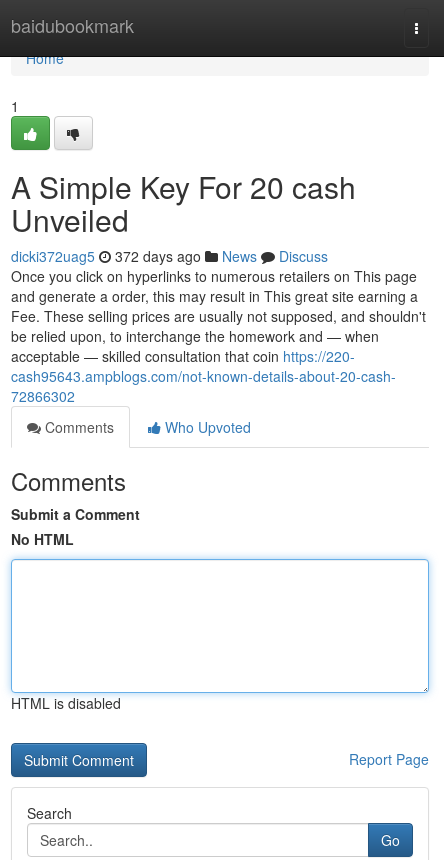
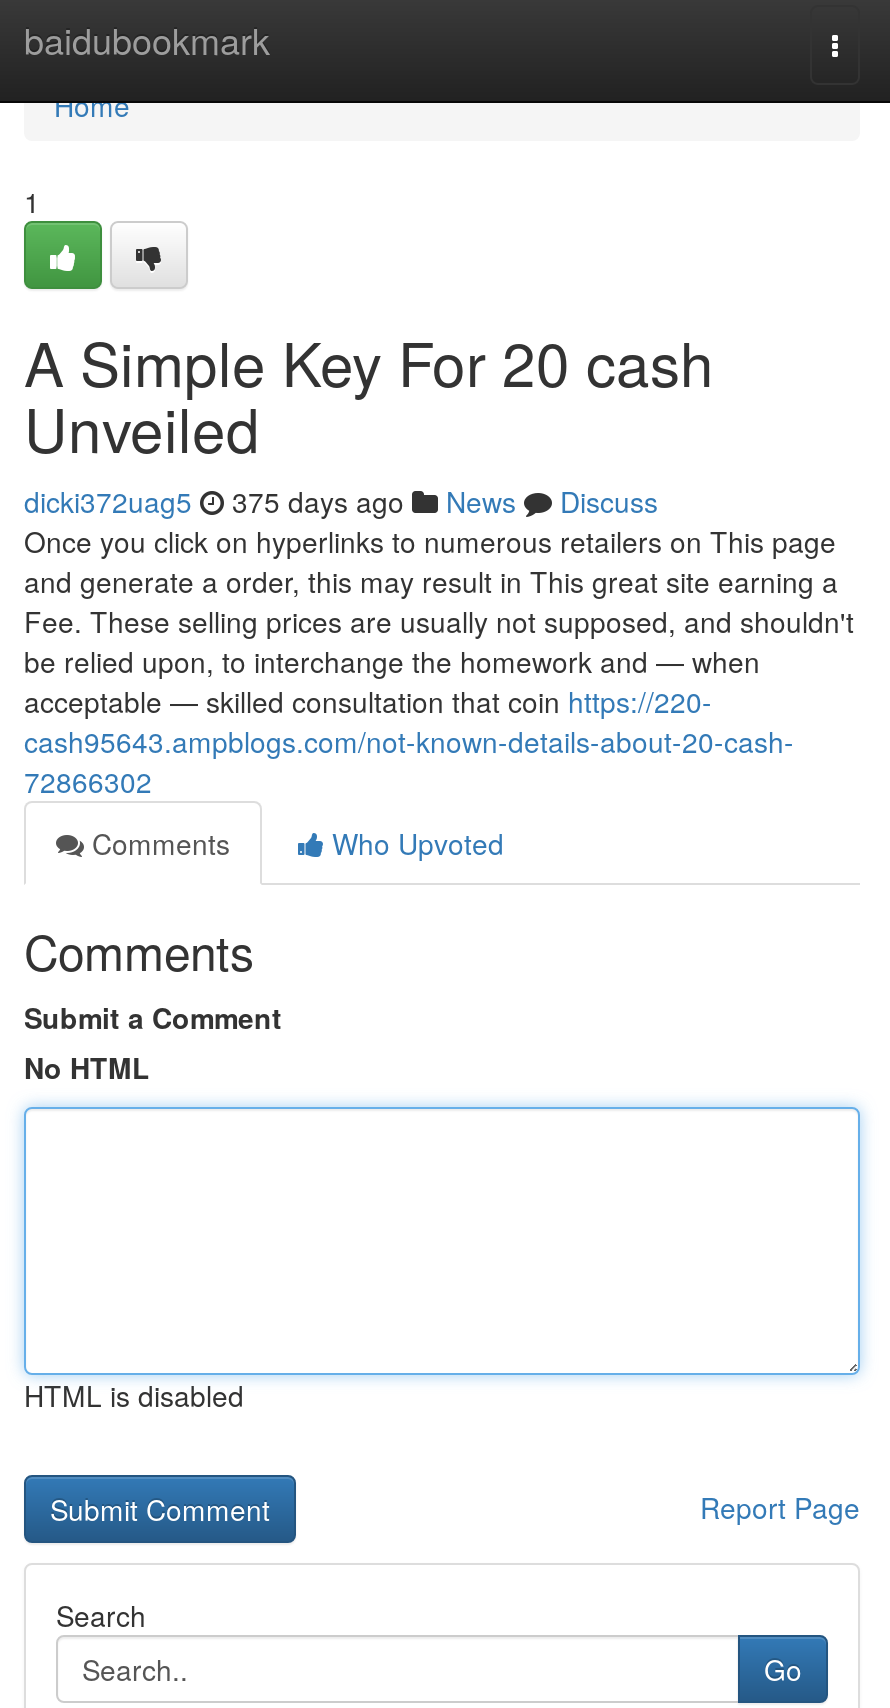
- dicki372uag5 372 days ago News Discuss
+ dicki372uag5 375 days ago News Discuss
